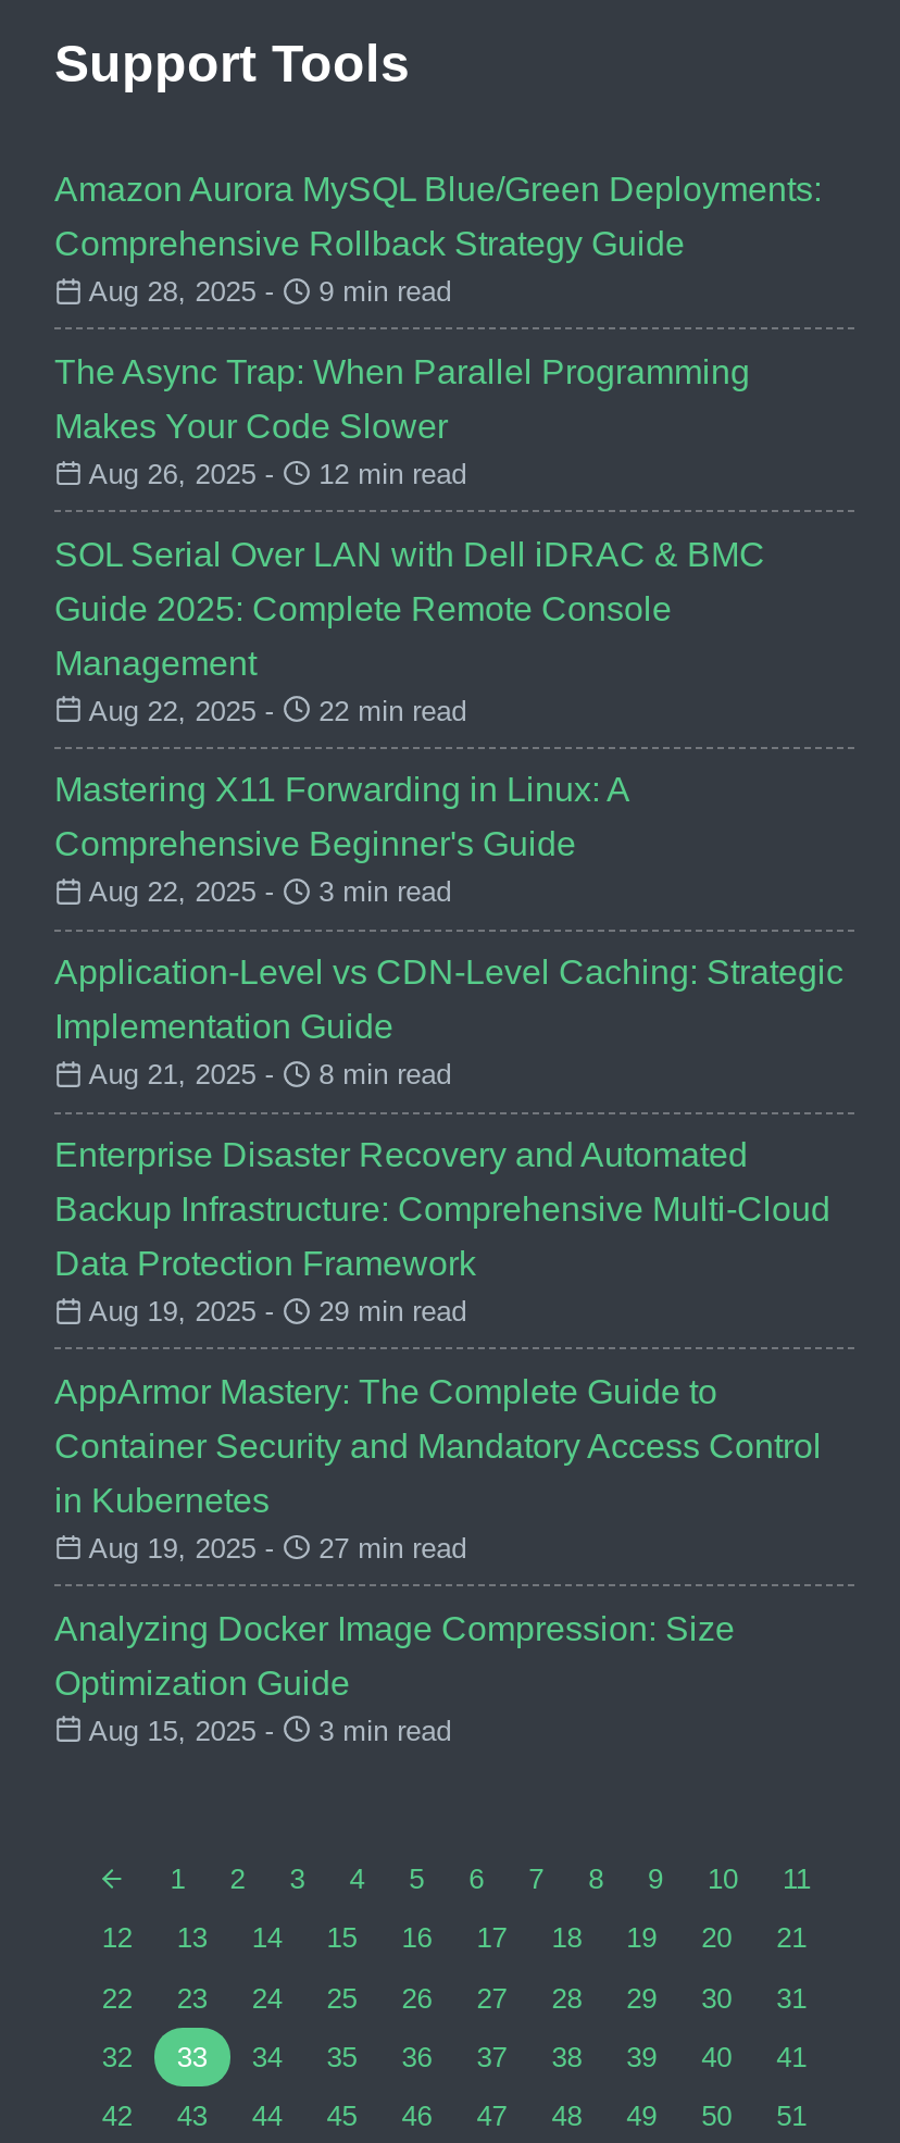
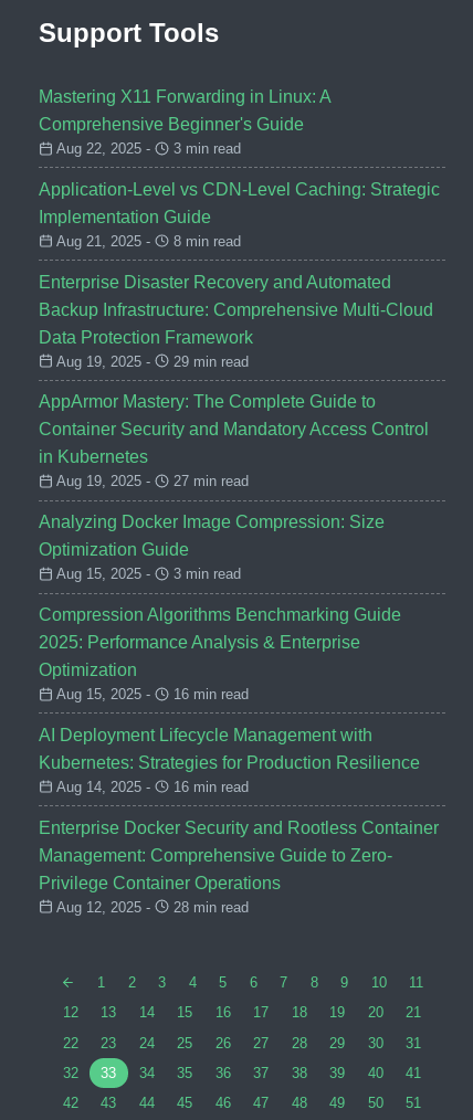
- Amazon Aurora MySQL Blue/Green Deployments:
- Comprehensive Rollback Strategy Guide
- Aug 28, 2025 -
- 9 min read
- The Async Trap: When Parallel Programming
- Makes Your Code Slower
- Aug 26, 2025 -
- 12 min read
- SOL Serial Over LAN with Dell iDRAC & BMC
- Guide 2025: Complete Remote Console
- Management
- Aug 22, 2025 -
- 22 min read

moved up: Mastering X11 Forwarding in Linux: A | Comprehensive Beginner's Guide | Aug 22, 2025 - | ... | Aug 15, 2025 - | 3 min read

+ Compression Algorithms Benchmarking Guide
+ 2025: Performance Analysis & Enterprise
+ Optimization
+ Aug 15, 2025 -
+ 16 min read
+ AI Deployment Lifecycle Management with
+ Kubernetes: Strategies for Production Resilience
+ Aug 14, 2025 -
+ 16 min read
+ Enterprise Docker Security and Rootless Container
+ Management: Comprehensive Guide to Zero-
+ Privilege Container Operations
+ Aug 12, 2025 -
+ 28 min read
